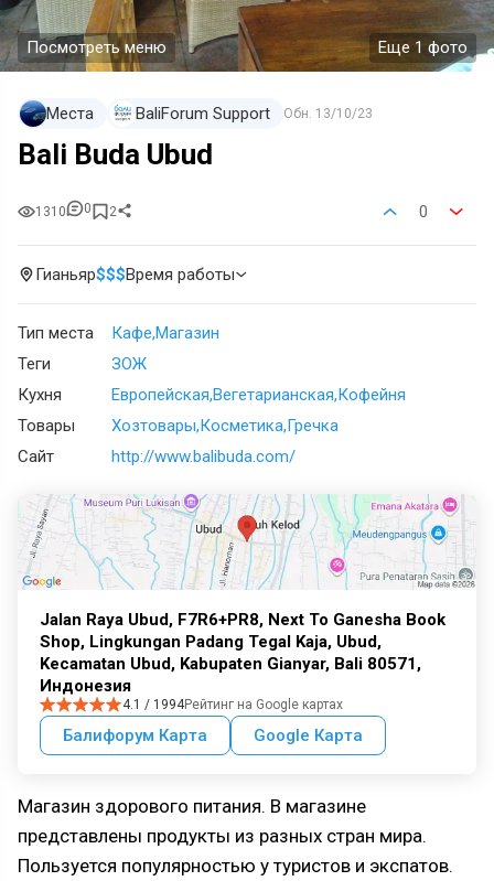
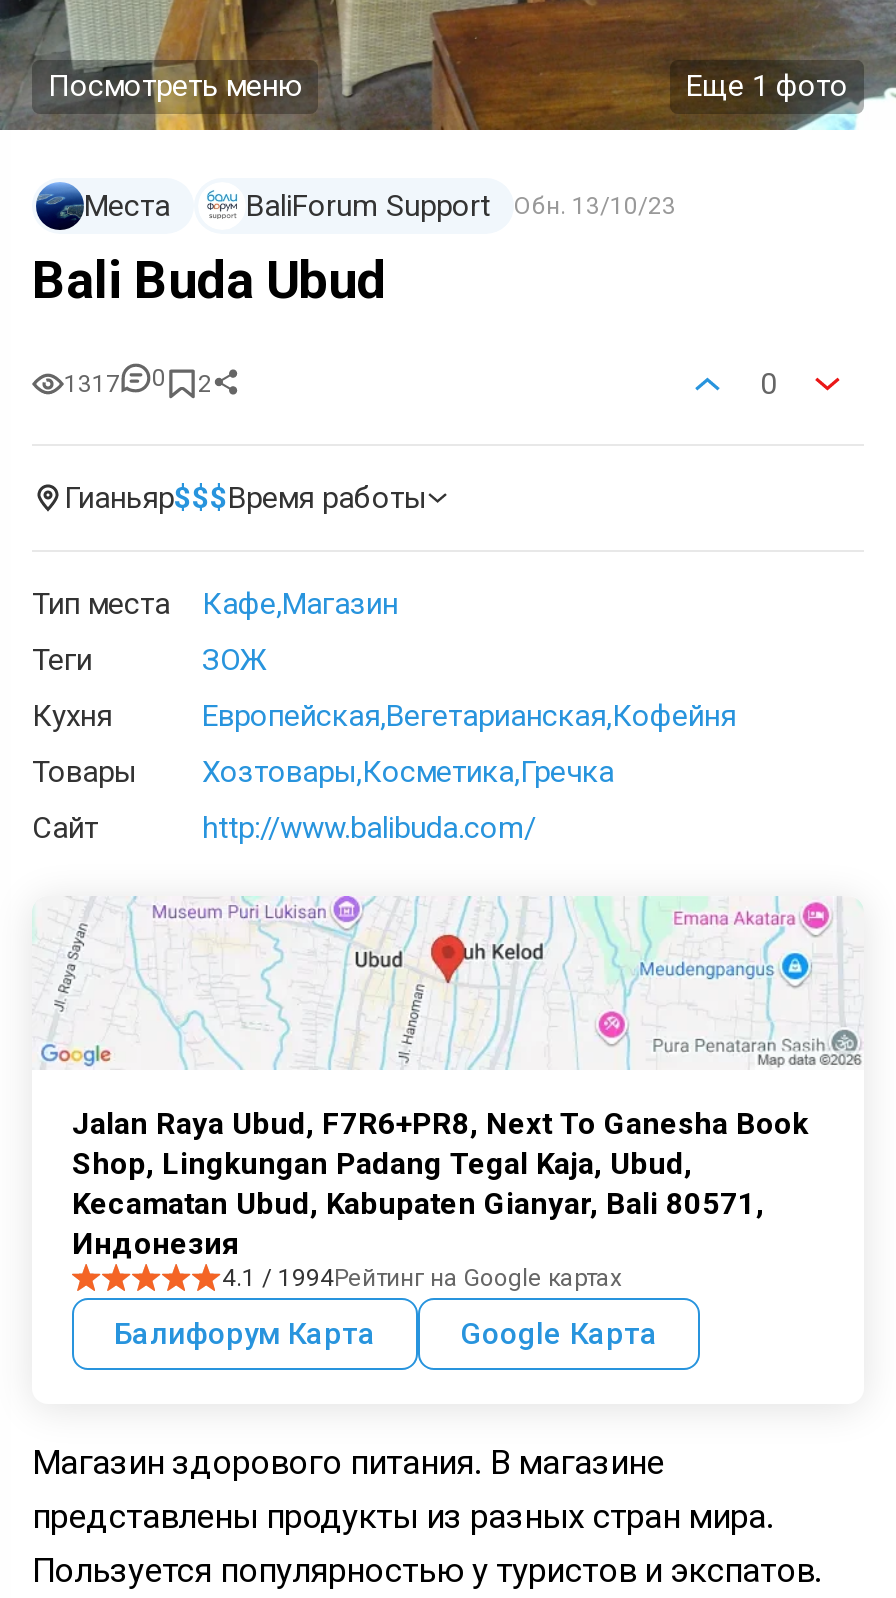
- 1310 0 2
+ 1317 0 2
